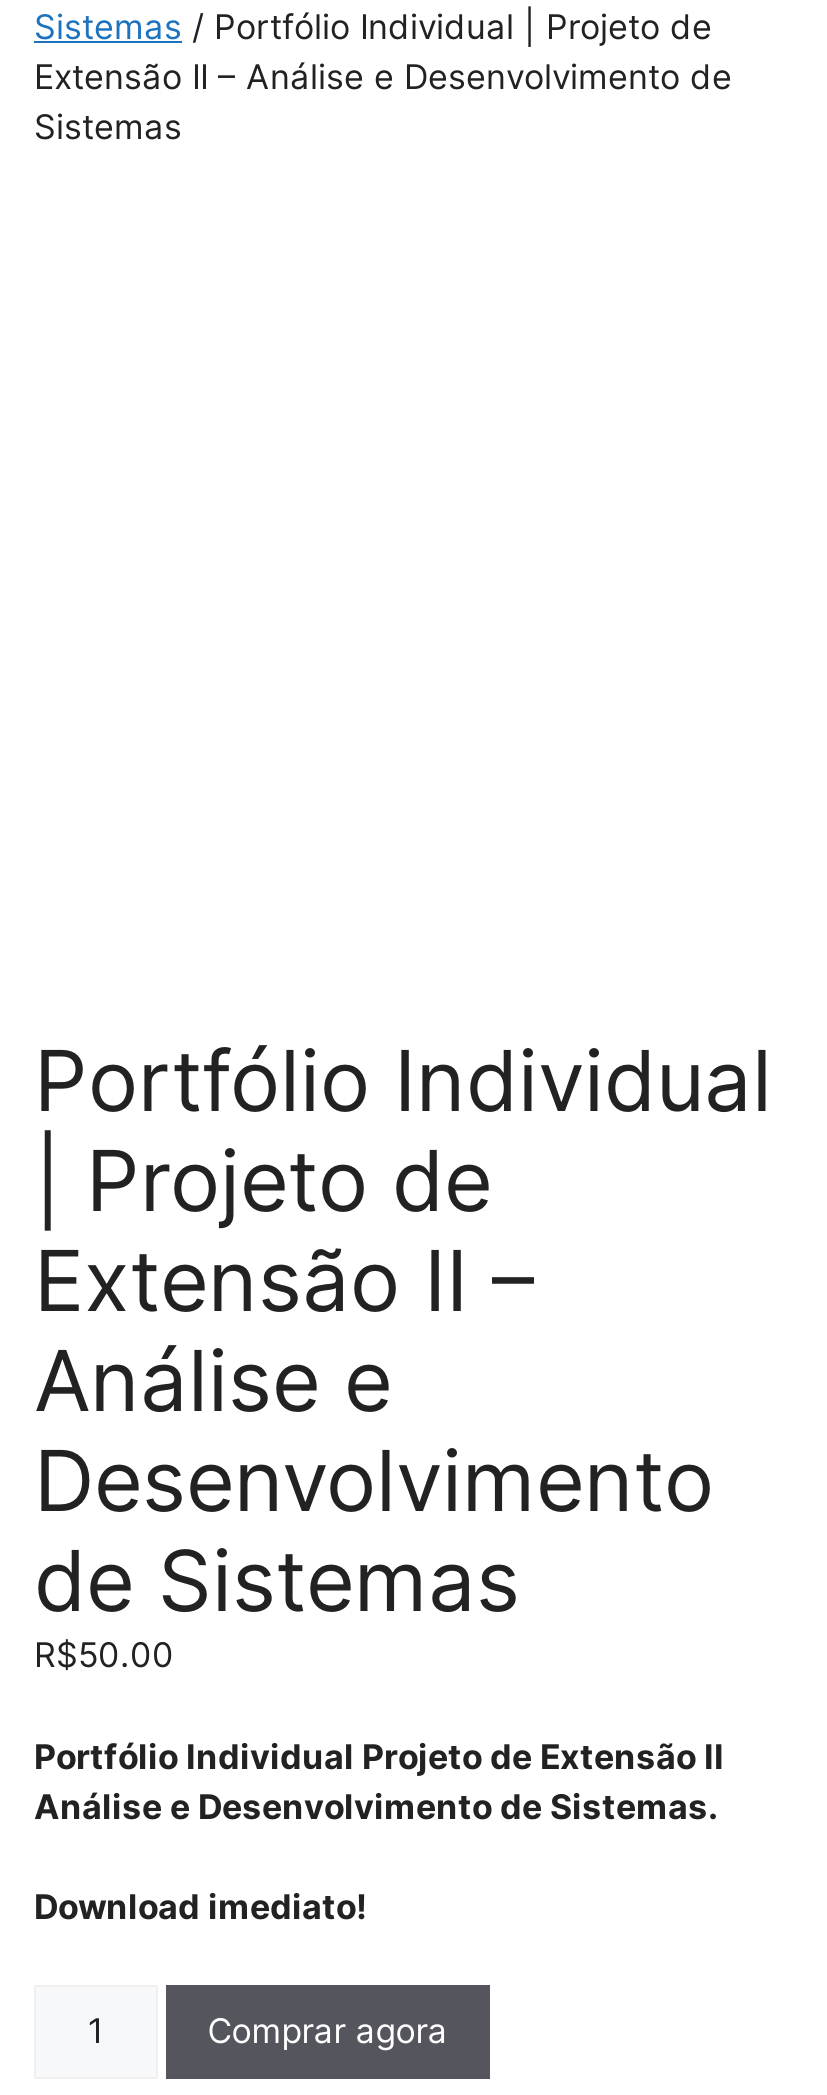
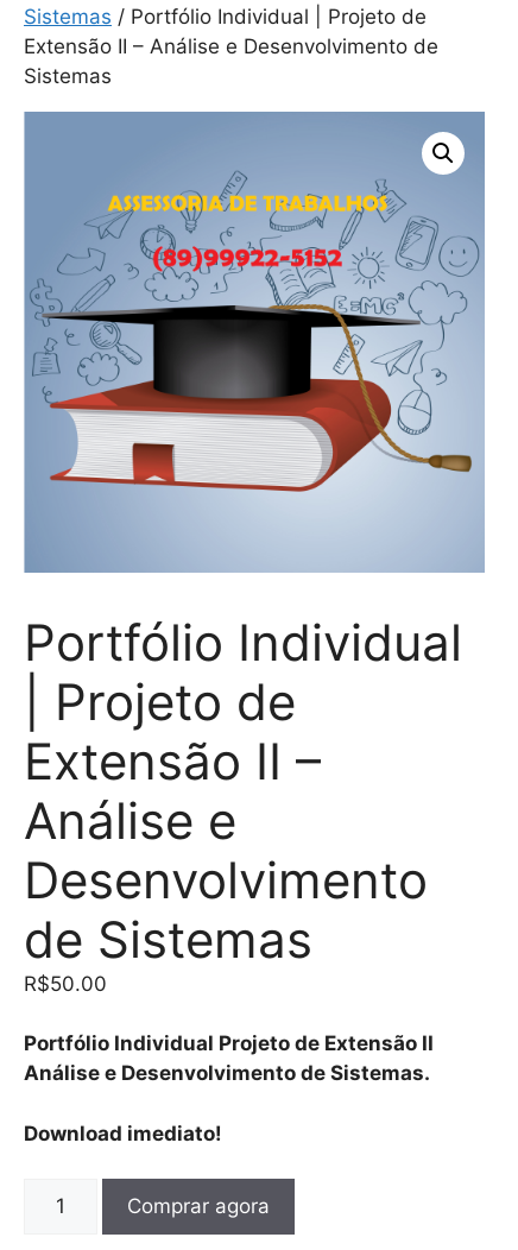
+ [image]
